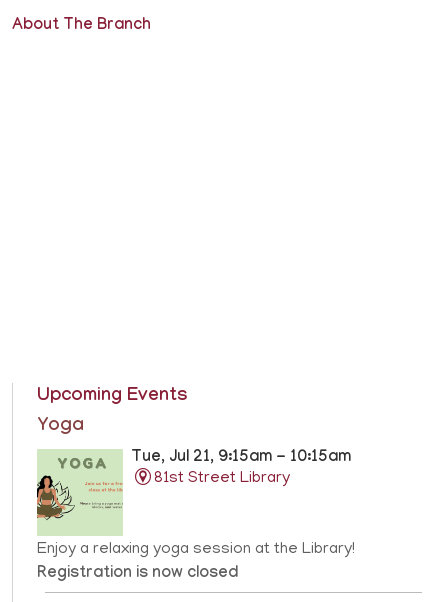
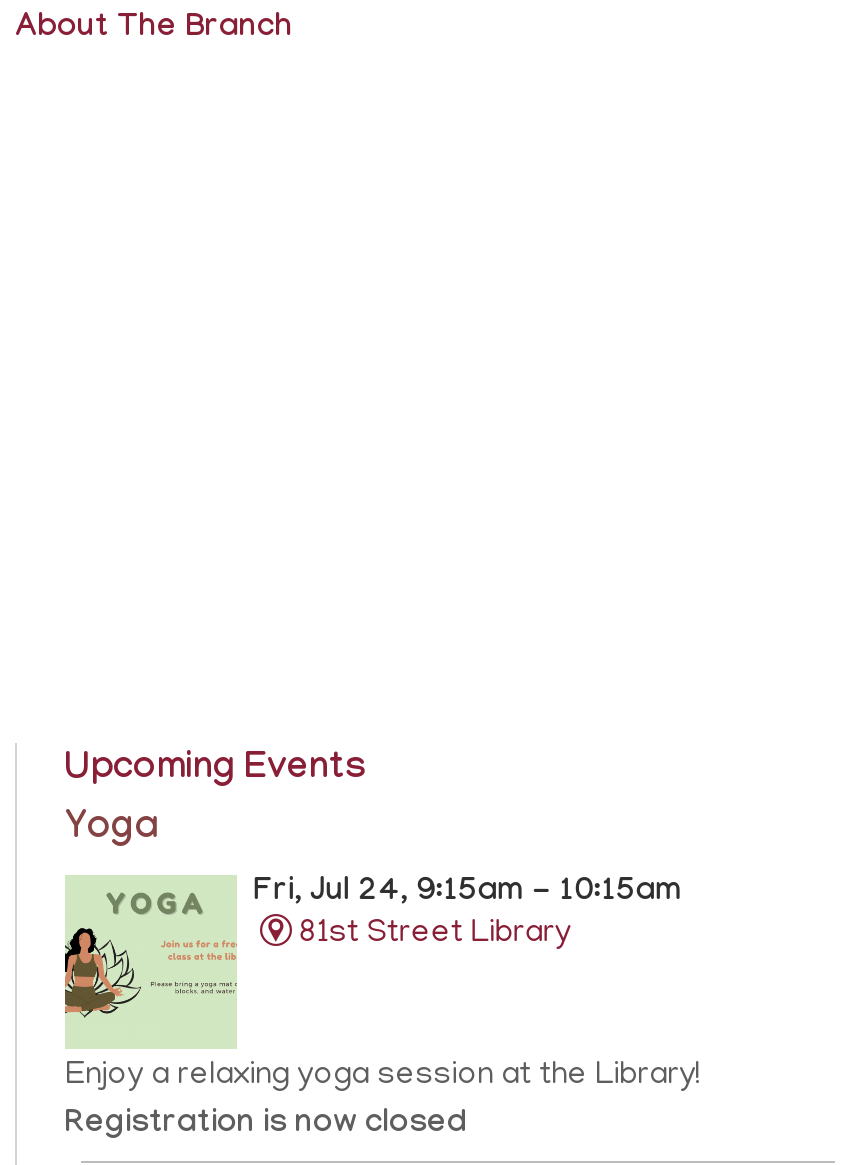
- Tue, Jul 21, 9:15am - 10:15am
+ Fri, Jul 24, 9:15am - 10:15am
